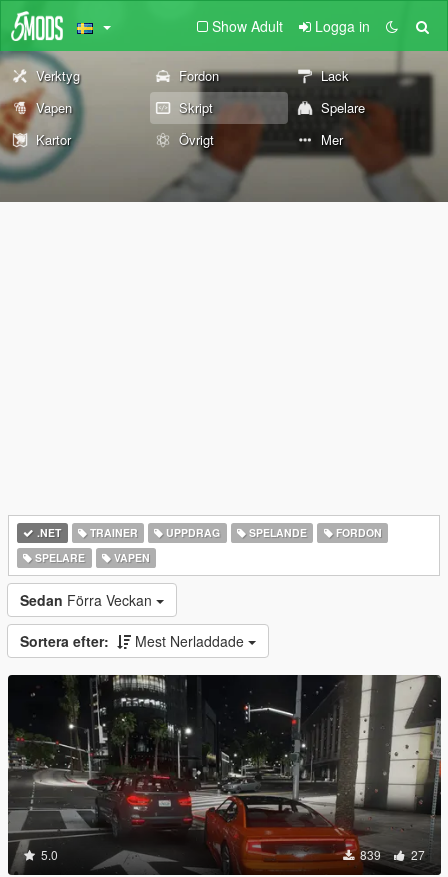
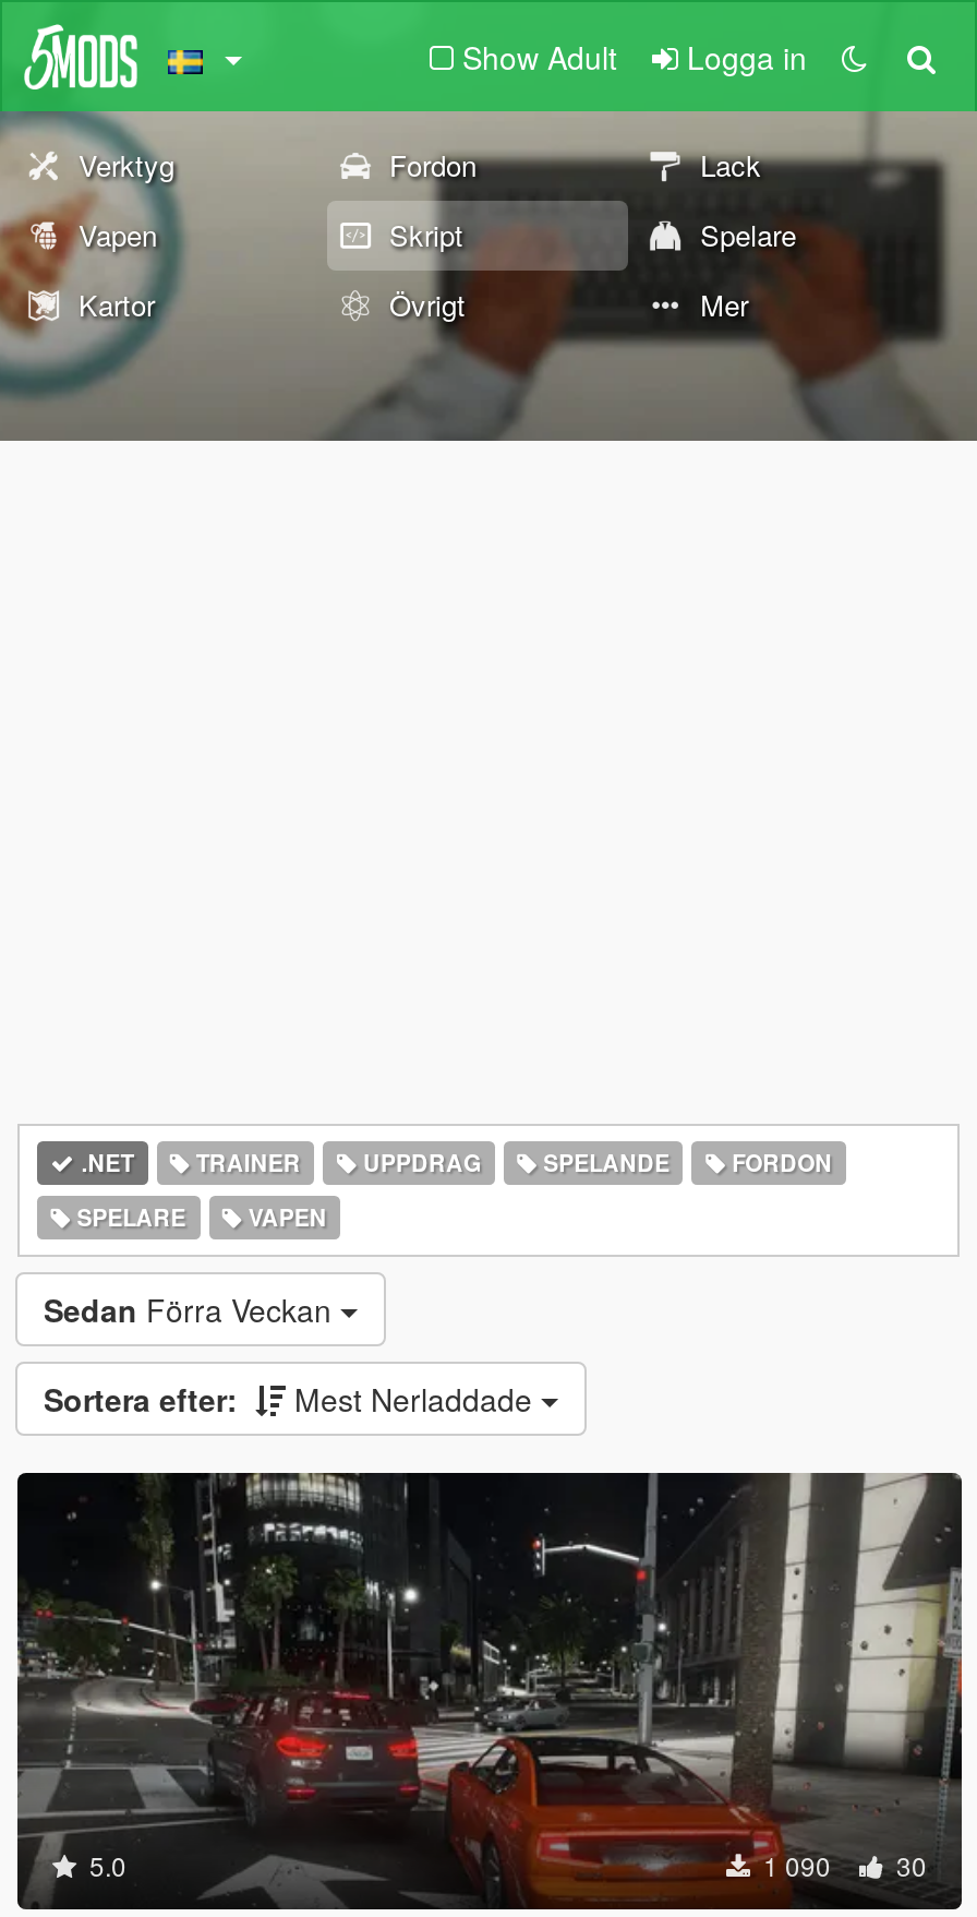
- 839
+ 1 090

- 27
+ 30
